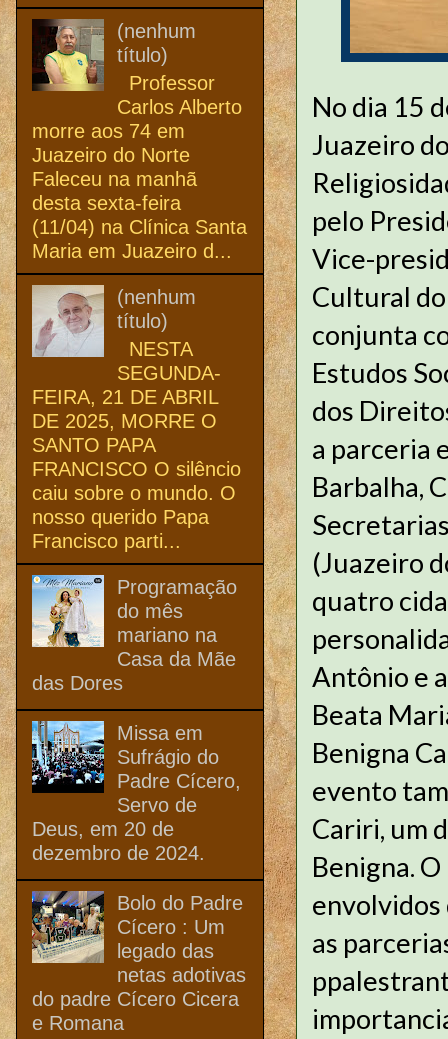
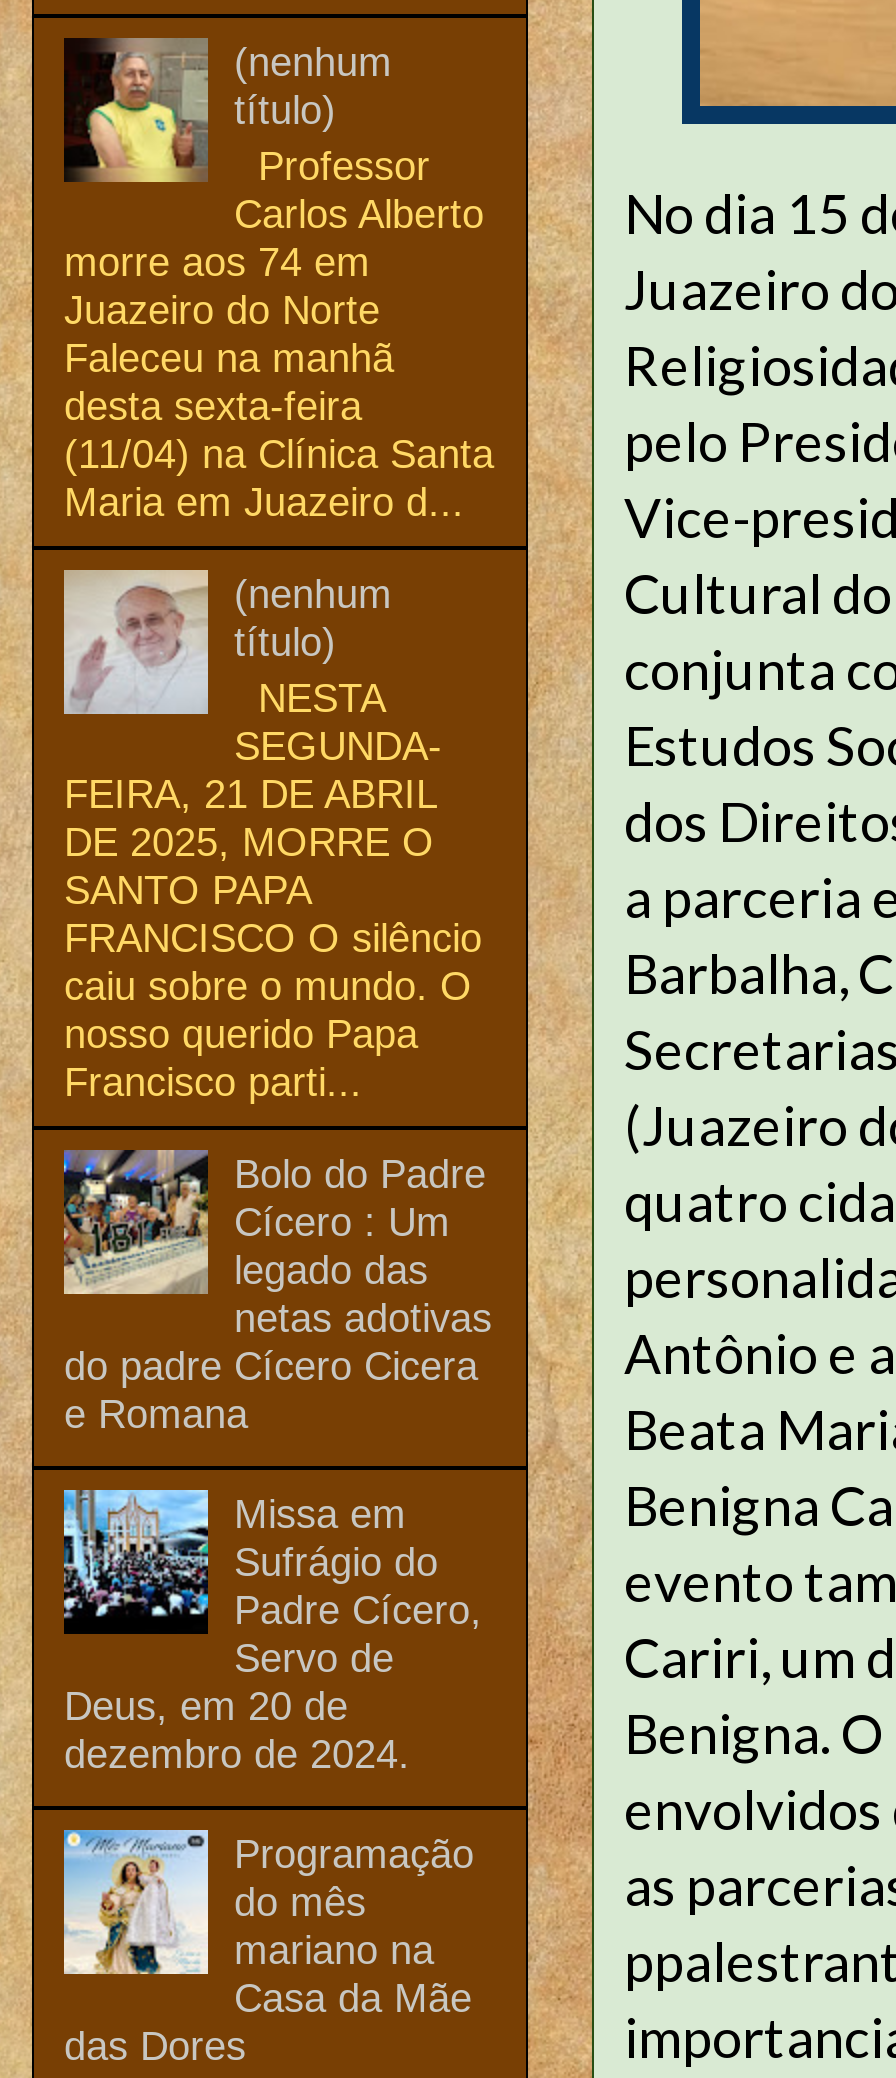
- [image]
+ [image]

moved down: Programação | do mês | mariano na | Casa da Mãe | das Dores

moved down: [image] | Missa em | Sufrágio do | Padre Cícero, | Servo de | Deus, em 20 de | dezembro de 2024.

- [image]
+ [image]

moved up: Bolo do Padre | Cícero : Um | legado das | netas adotivas | do padre Cícero Cicera | e Romana
